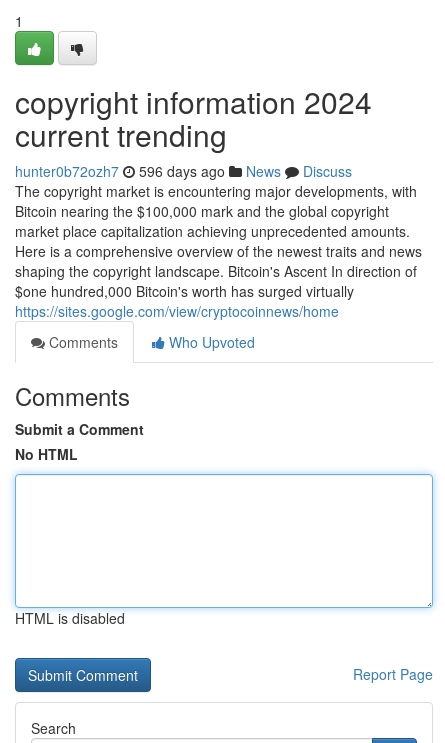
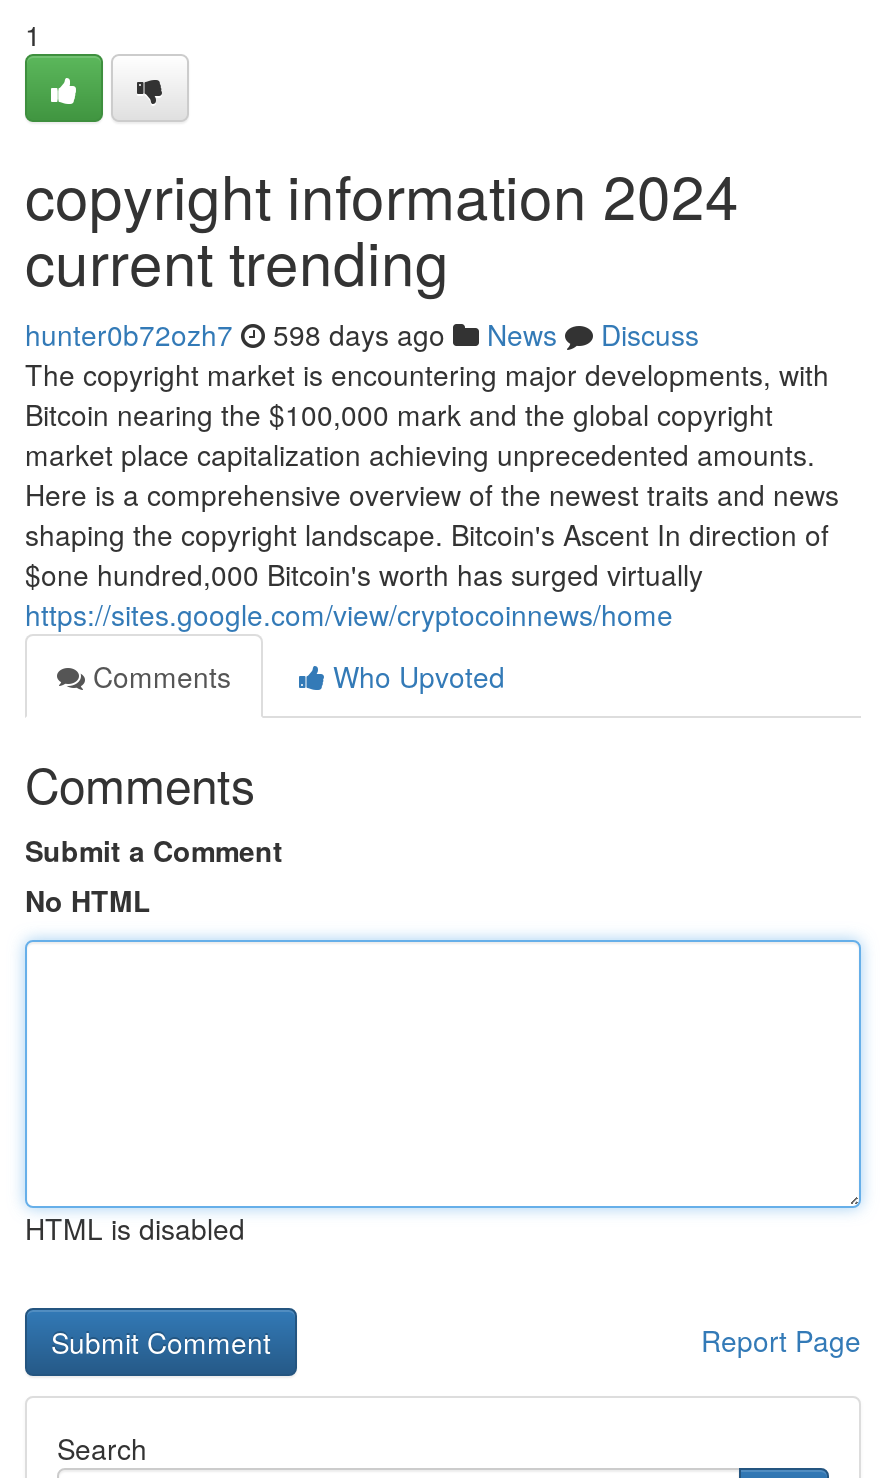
- hunter0b72ozh7 596 days ago News Discuss
+ hunter0b72ozh7 598 days ago News Discuss
